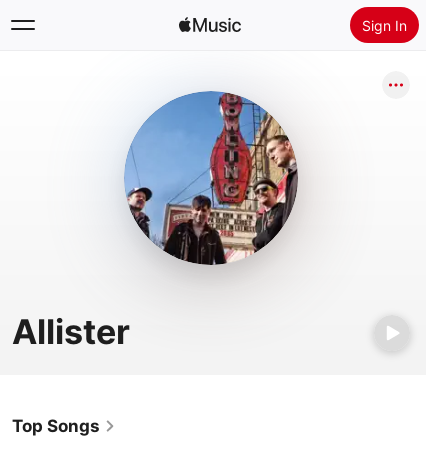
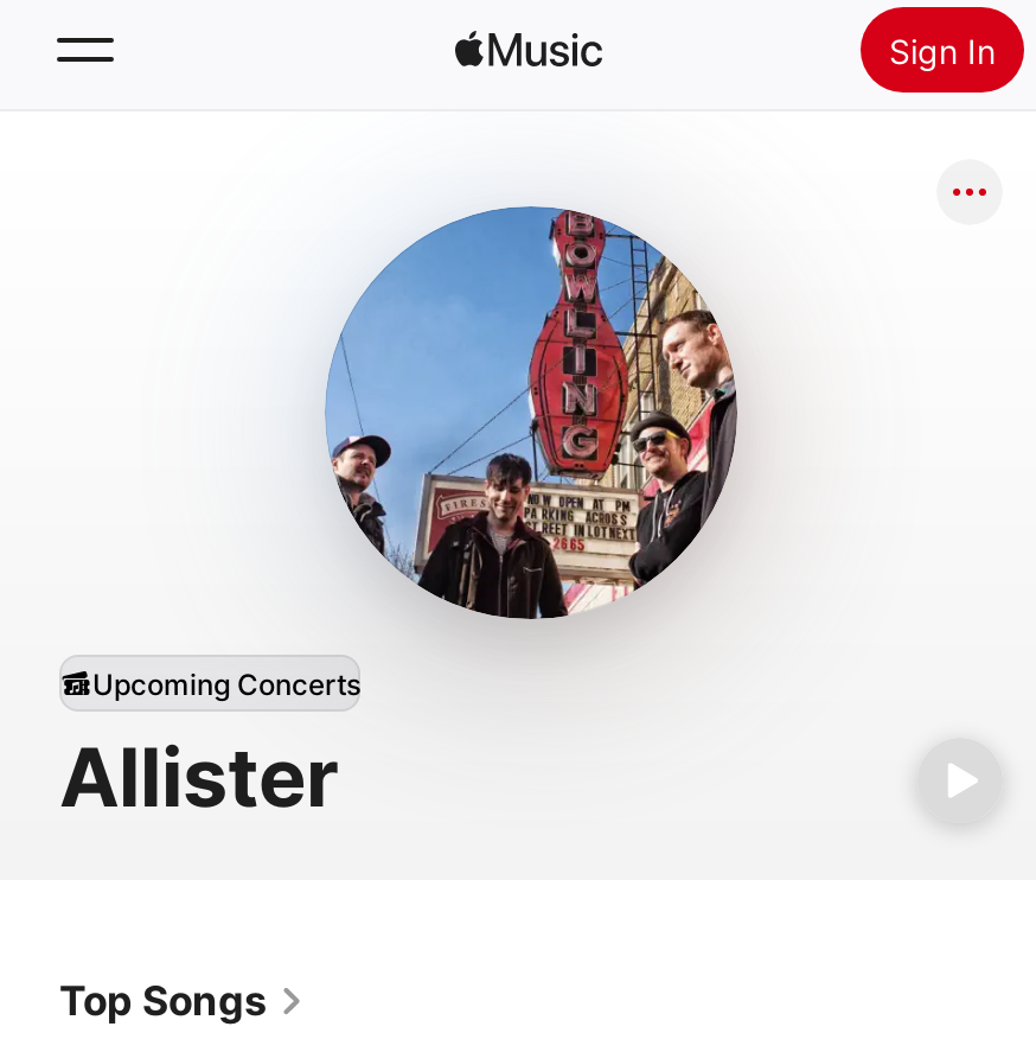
+ Upcoming Concerts
